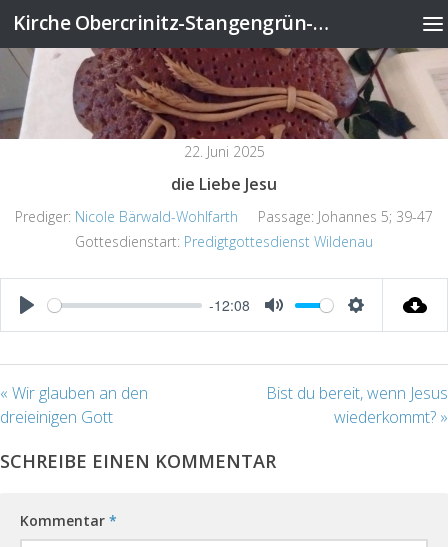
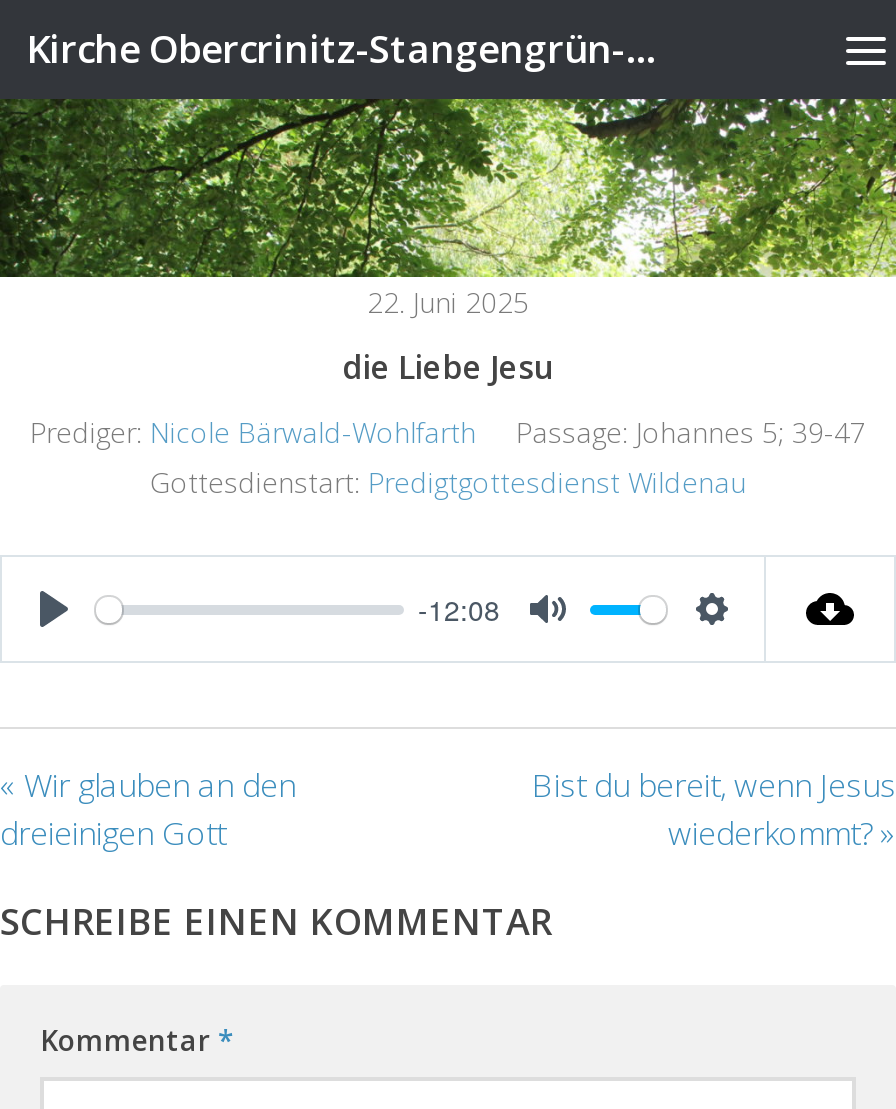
- [image]
+ [image]
